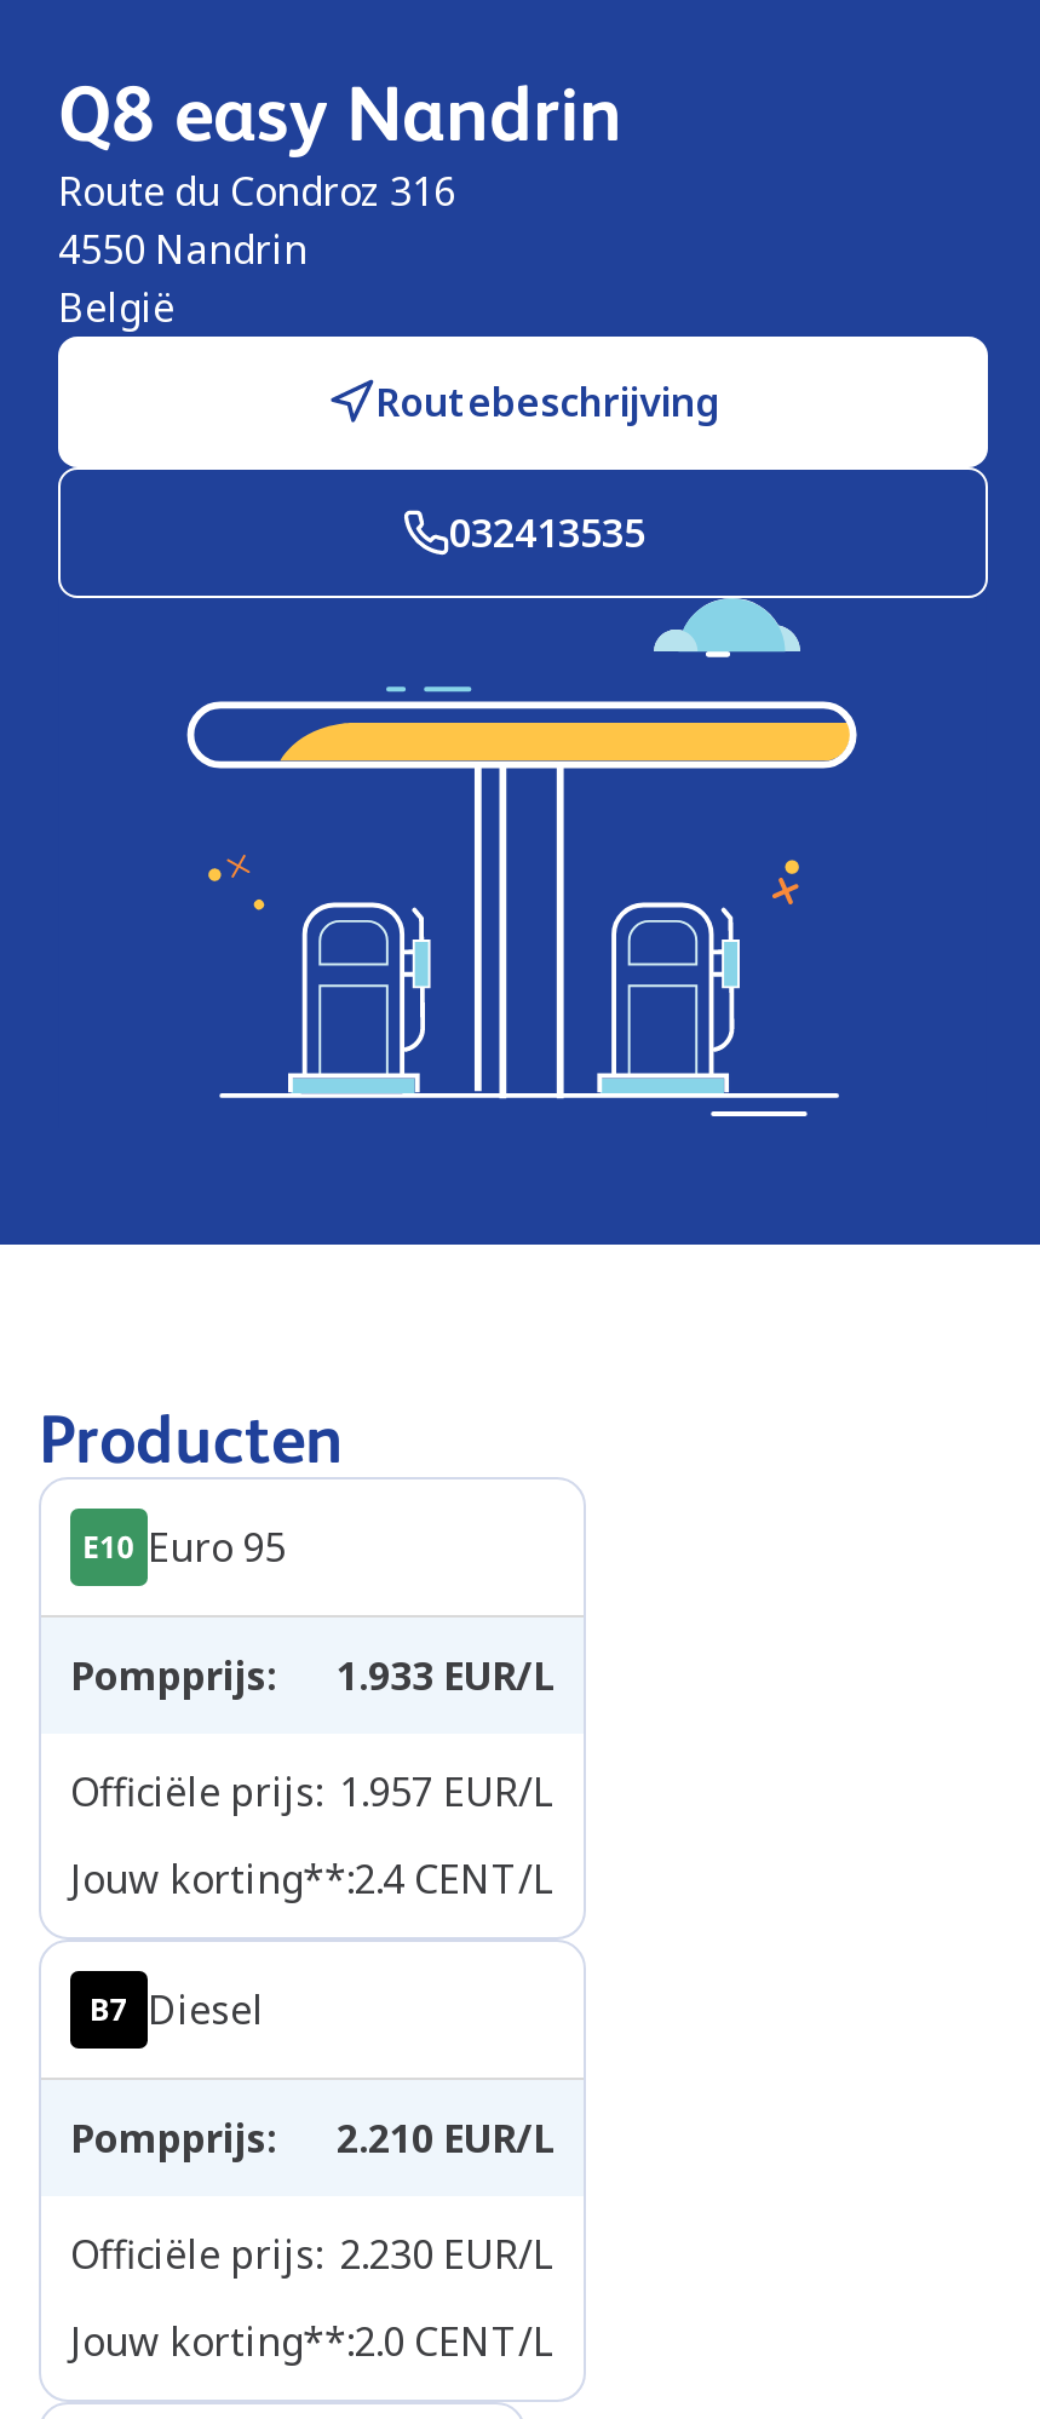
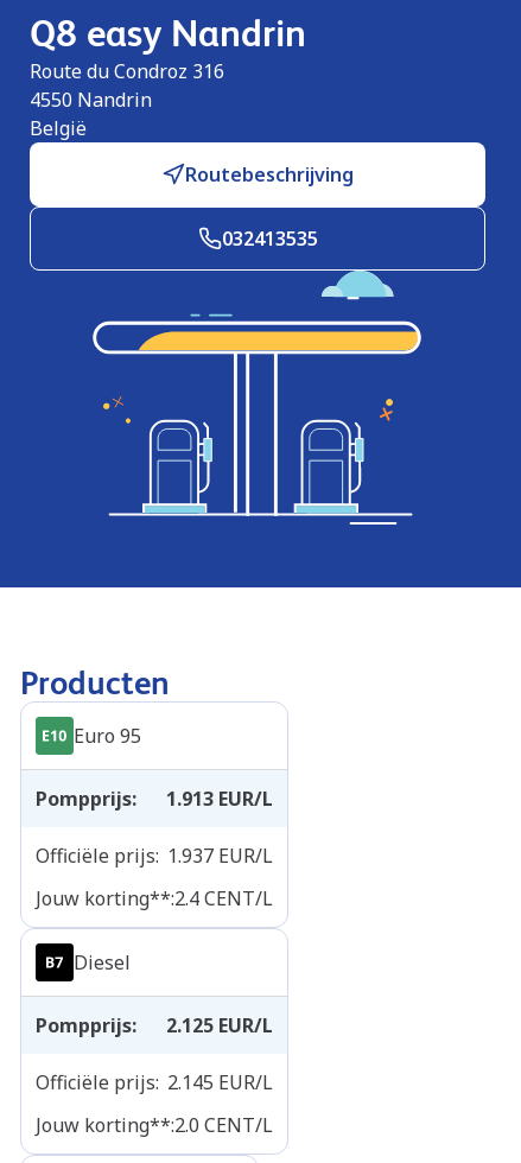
- Pompprijs: 1.933 EUR/L
+ Pompprijs: 1.913 EUR/L

- Officiële prijs: 1.957 EUR/L
+ Officiële prijs: 1.937 EUR/L

- Pompprijs: 2.210 EUR/L
+ Pompprijs: 2.125 EUR/L

- Officiële prijs: 2.230 EUR/L
+ Officiële prijs: 2.145 EUR/L
